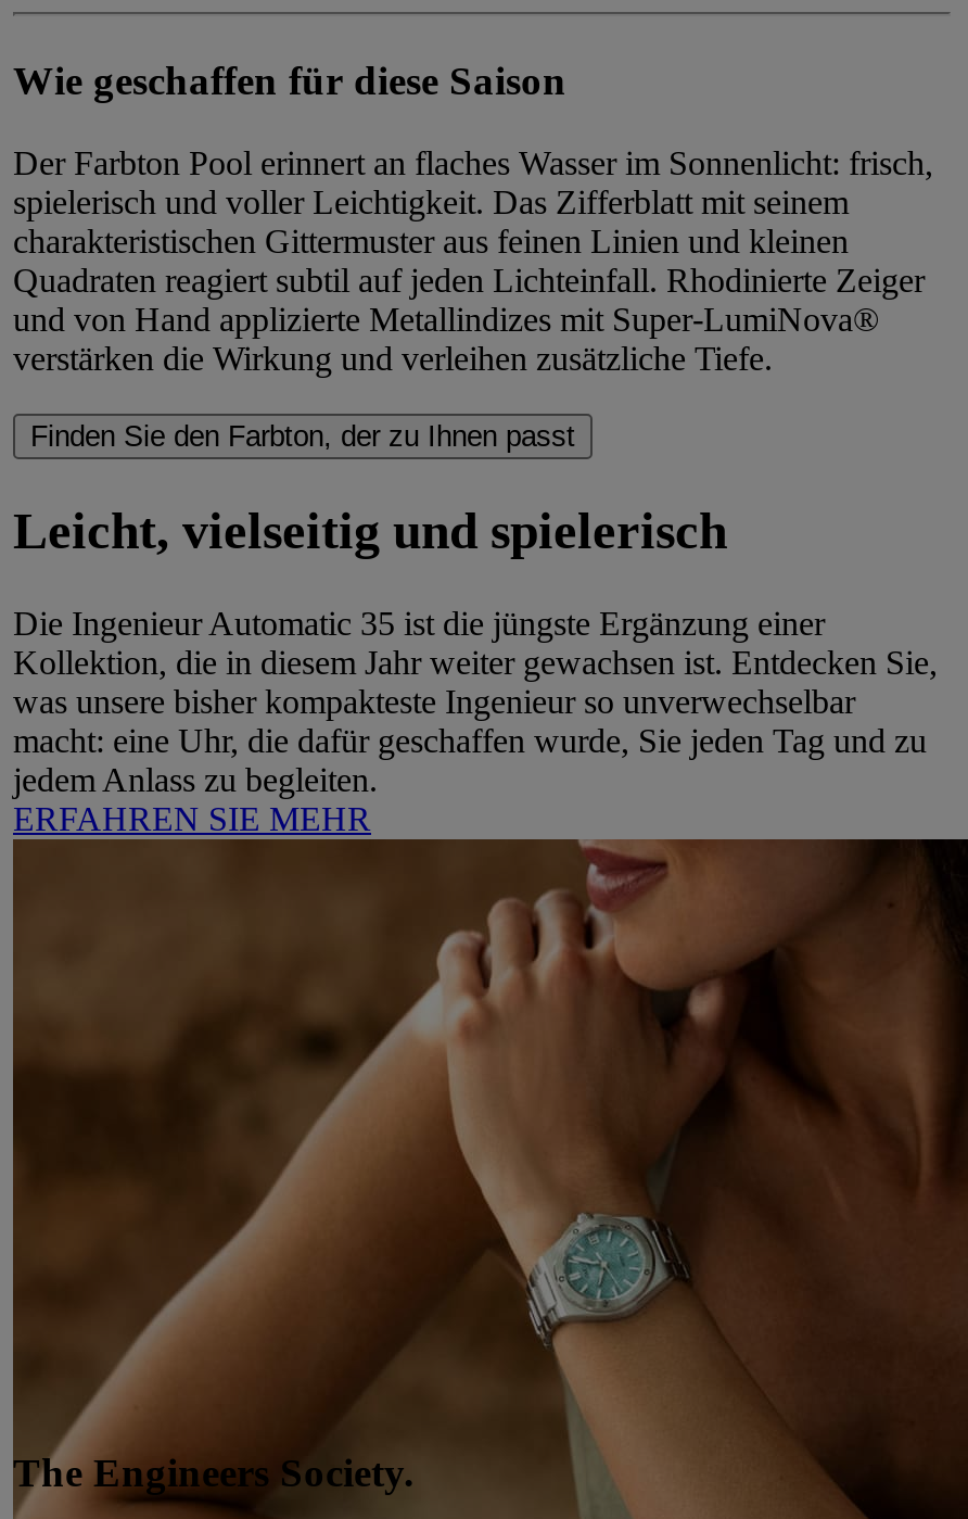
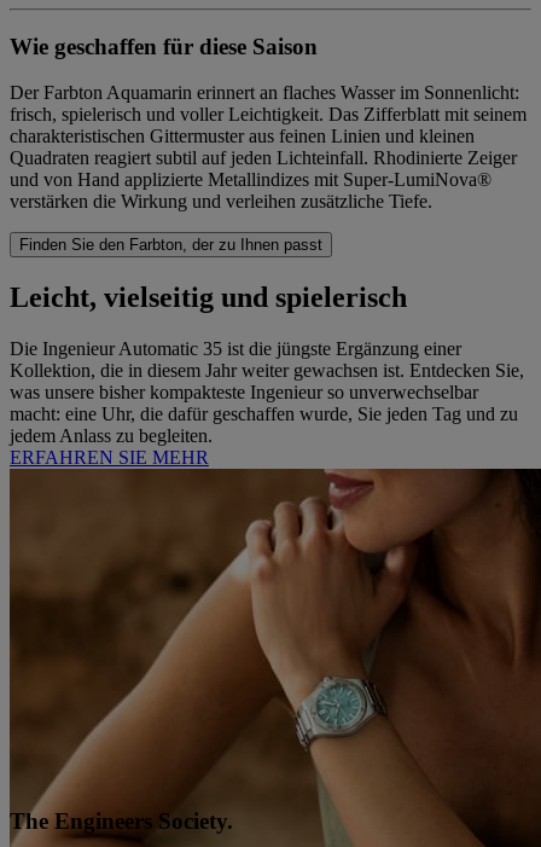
- Der Farbton Pool erinnert an flaches Wasser im Sonnenlicht: frisch,
- spielerisch und voller Leichtigkeit. Das Zifferblatt mit seinem
+ Der Farbton Aquamarin erinnert an flaches Wasser im Sonnenlicht:
+ frisch, spielerisch und voller Leichtigkeit. Das Zifferblatt mit seinem
